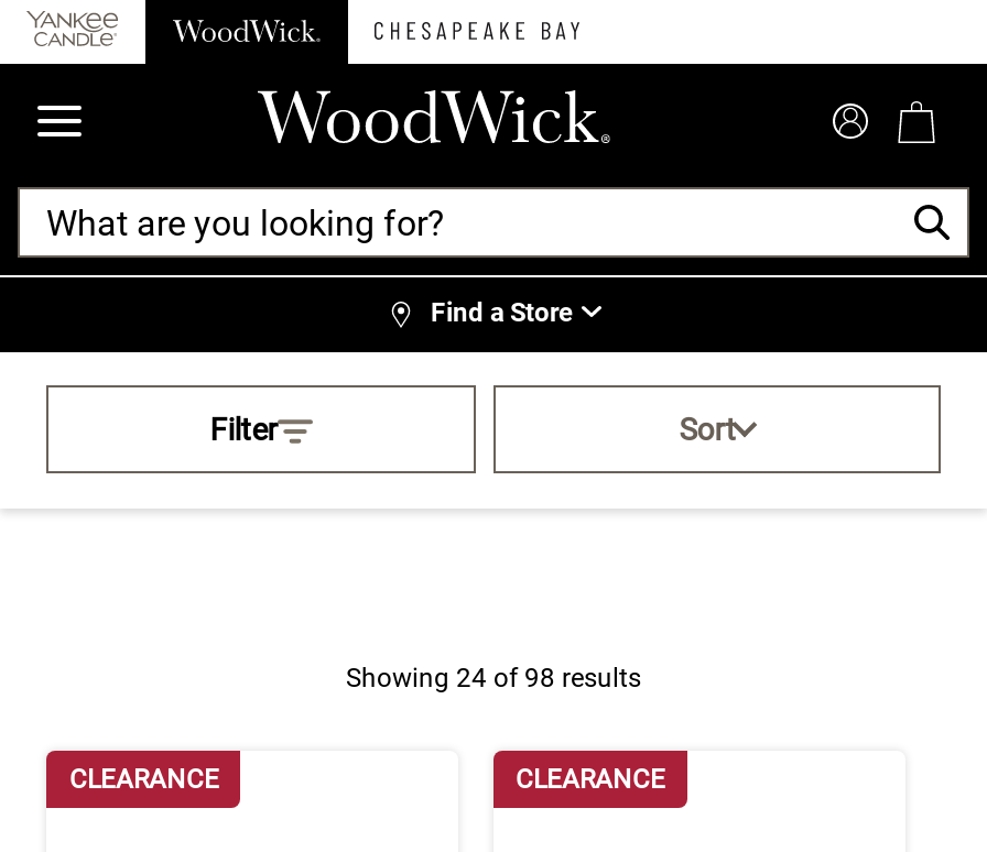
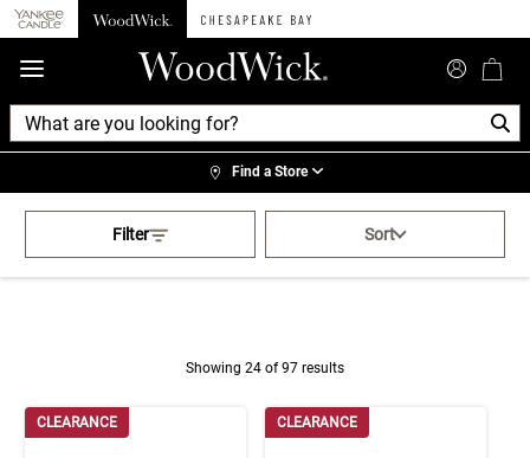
- Showing 24 of 98 results
+ Showing 24 of 97 results
